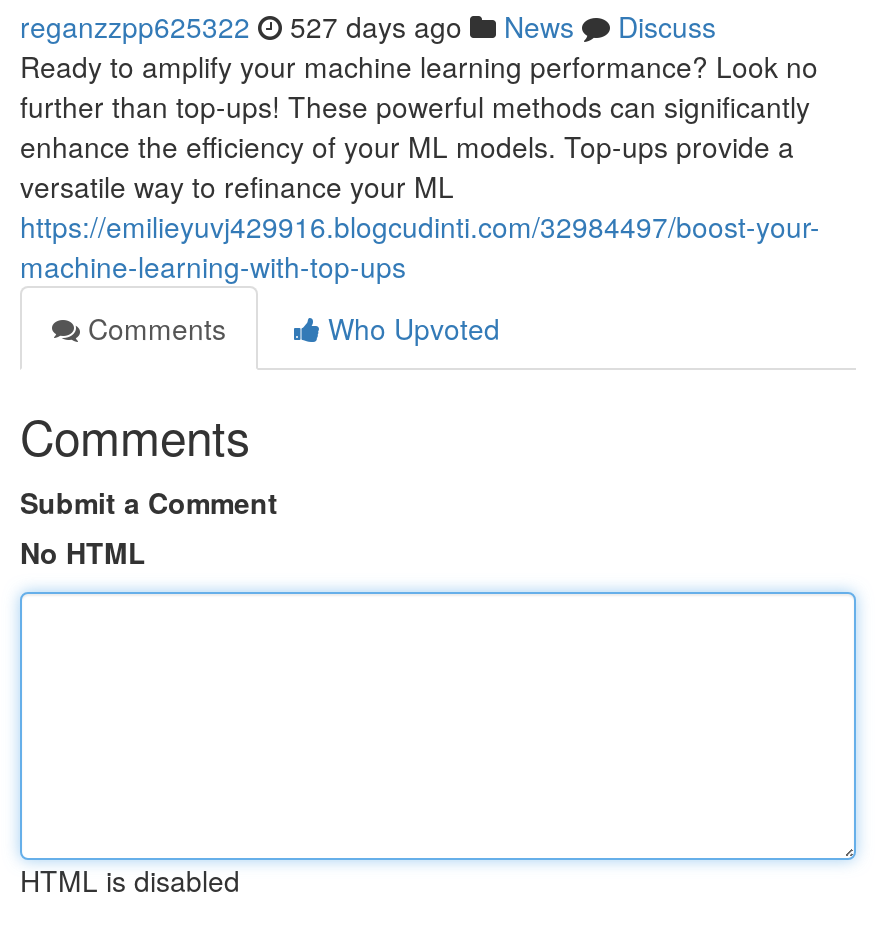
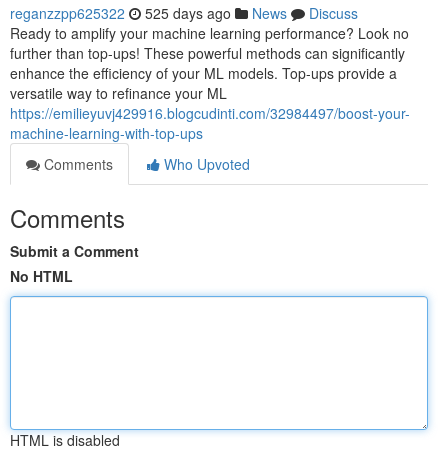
- reganzzpp625322 527 days ago News Discuss
+ reganzzpp625322 525 days ago News Discuss
